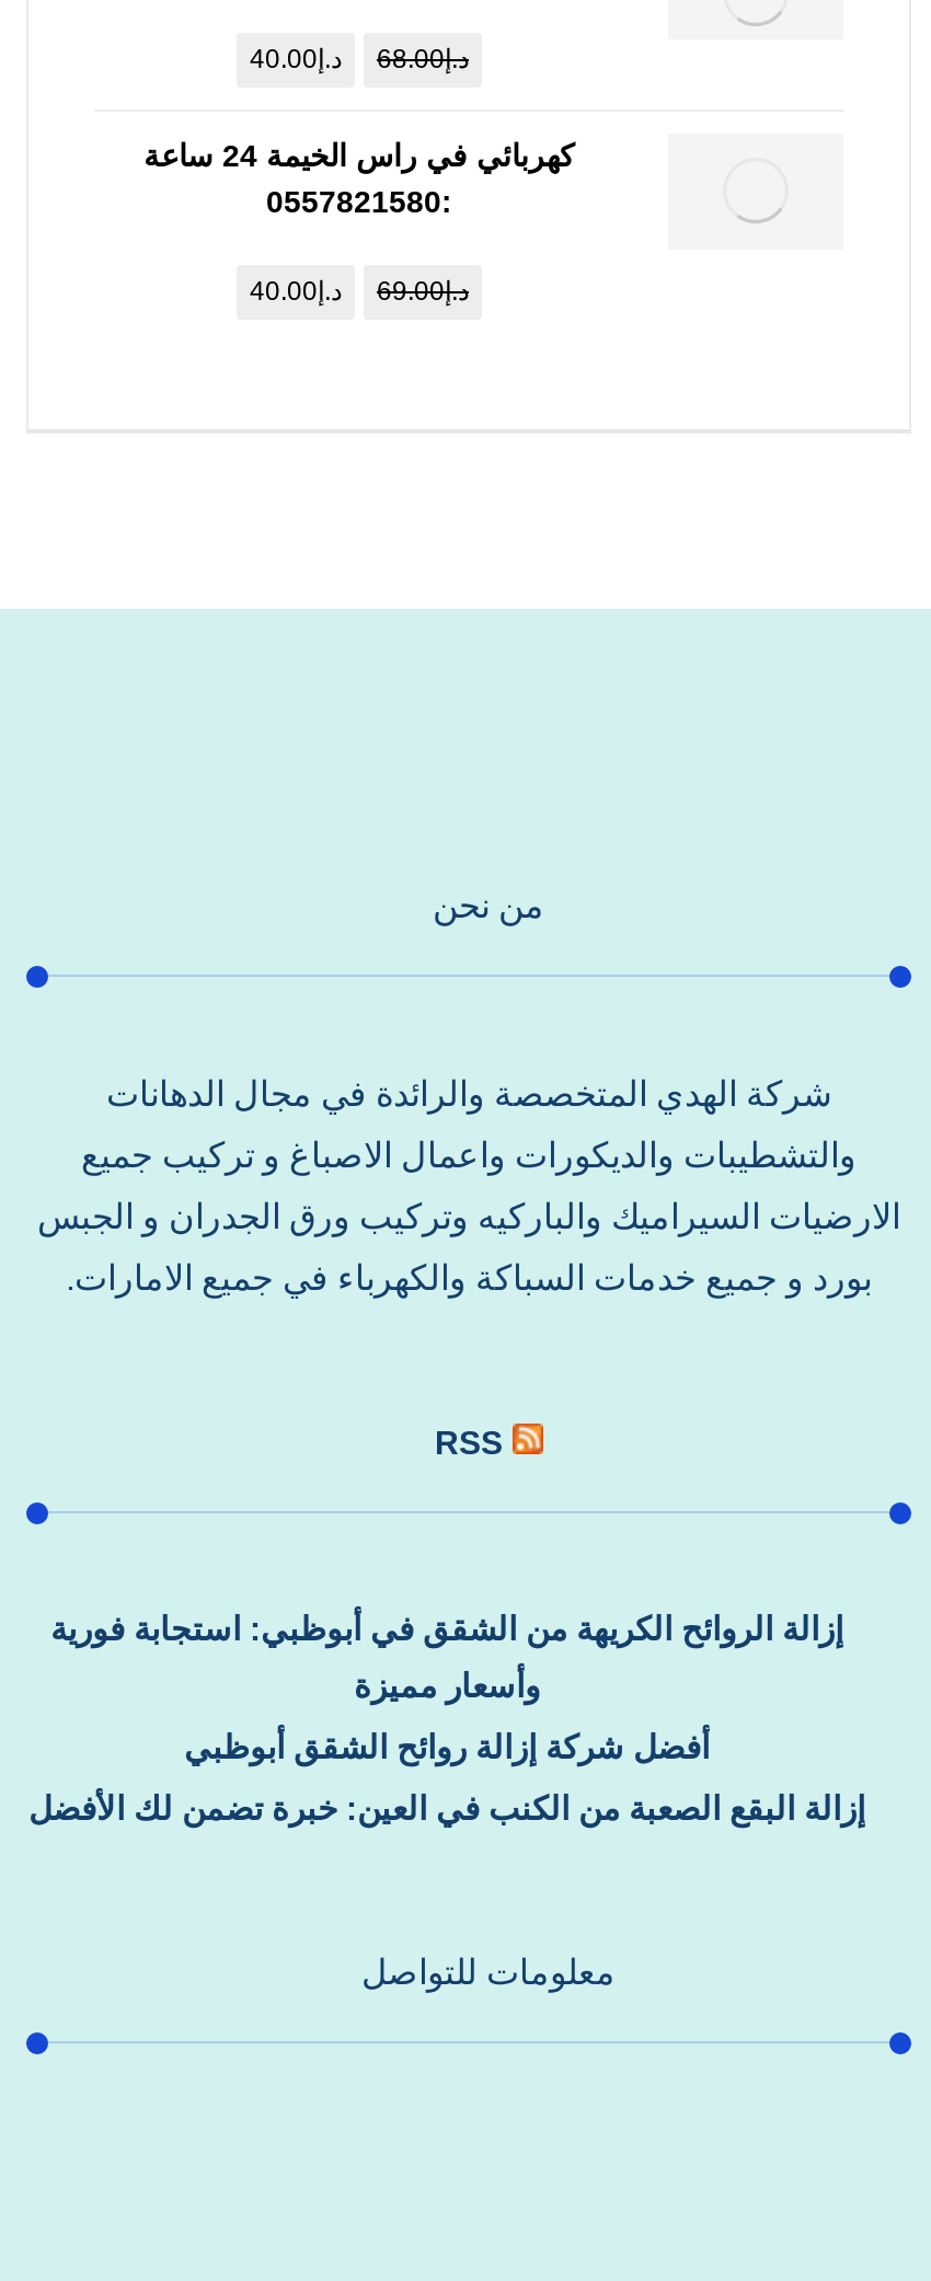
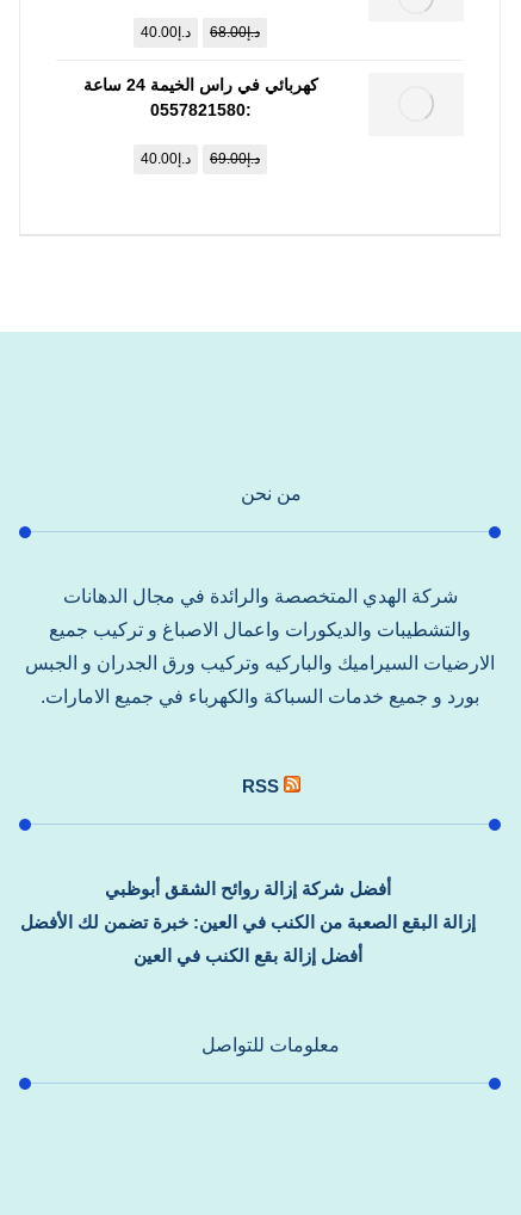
- إزالة الروائح الكريهة من الشقق في أبوظبي: استجابة فورية
- وأسعار مميزة

moved up: أفضل شركة إزالة روائح الشقق أبوظبي | إزالة البقع الصعبة من الكنب في العين: خبرة تضمن لك الأفضل

+ أفضل إزالة بقع الكنب في العين
